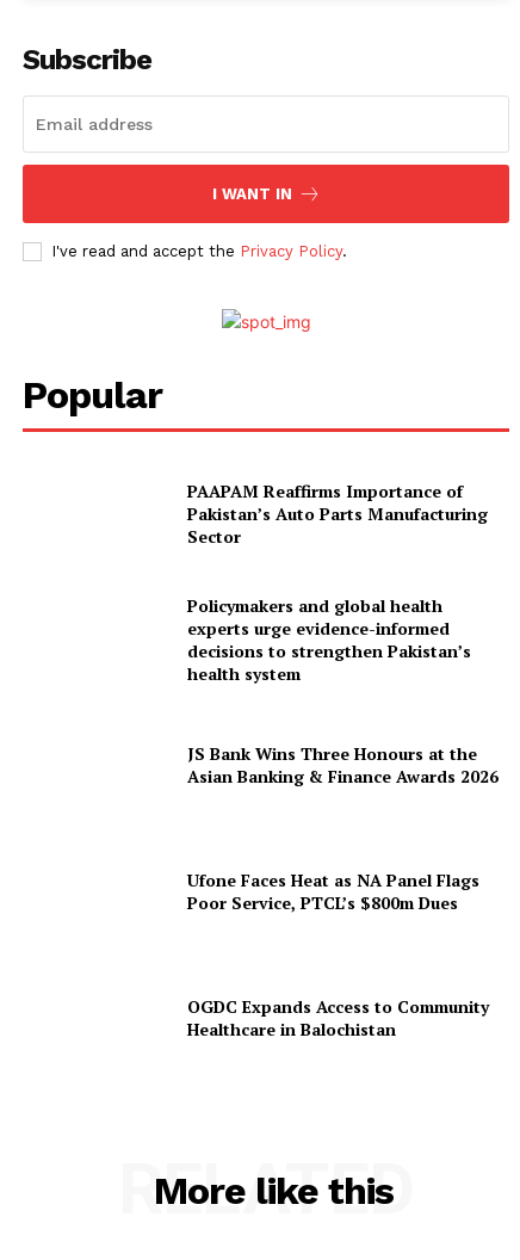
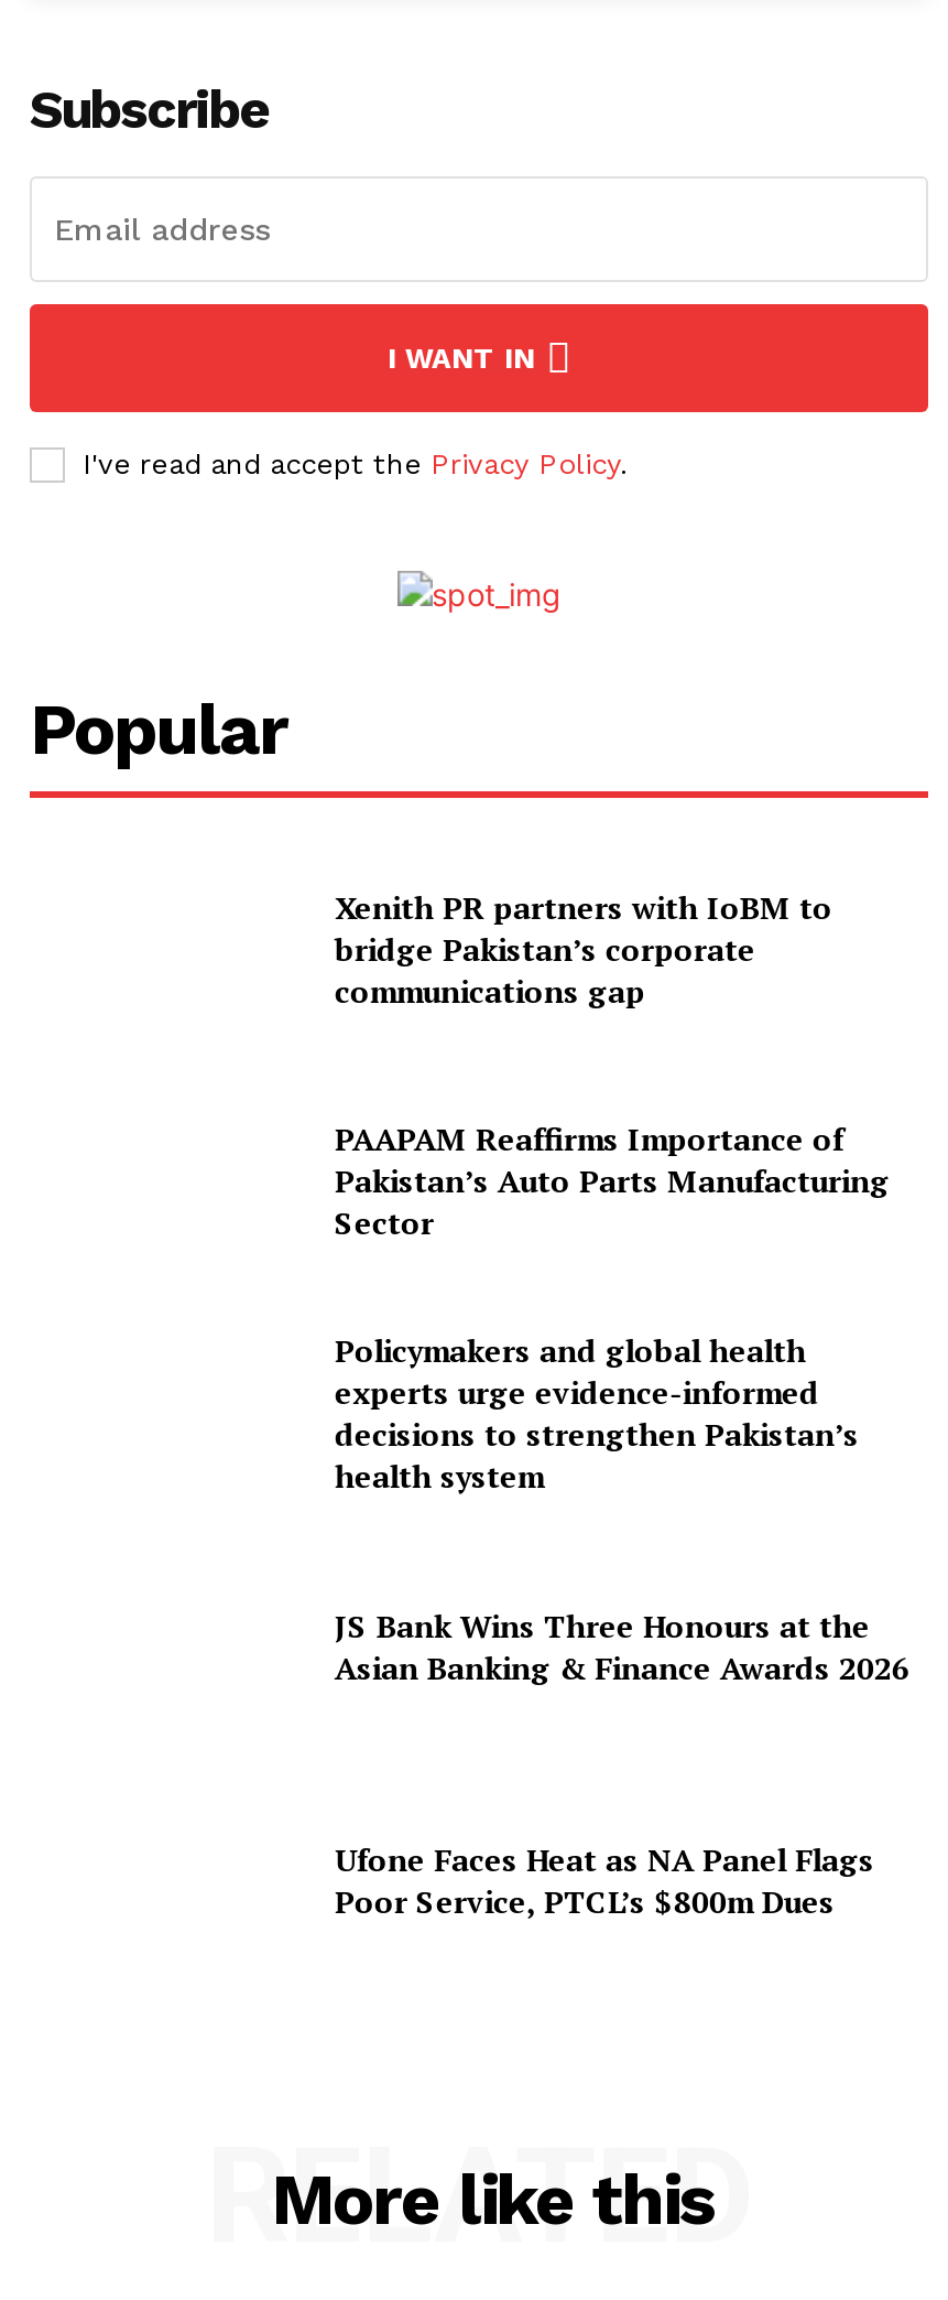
+ Xenith PR partners with IoBM to
+ bridge Pakistan’s corporate
+ communications gap

moved down: PAAPAM Reaffirms Importance of | Pakistan’s Auto Parts Manufacturing | Sector | ... | Ufone Faces Heat as NA Panel Flags | Poor Service, PTCL’s $800m Dues

- OGDC Expands Access to Community
- Healthcare in Balochistan
